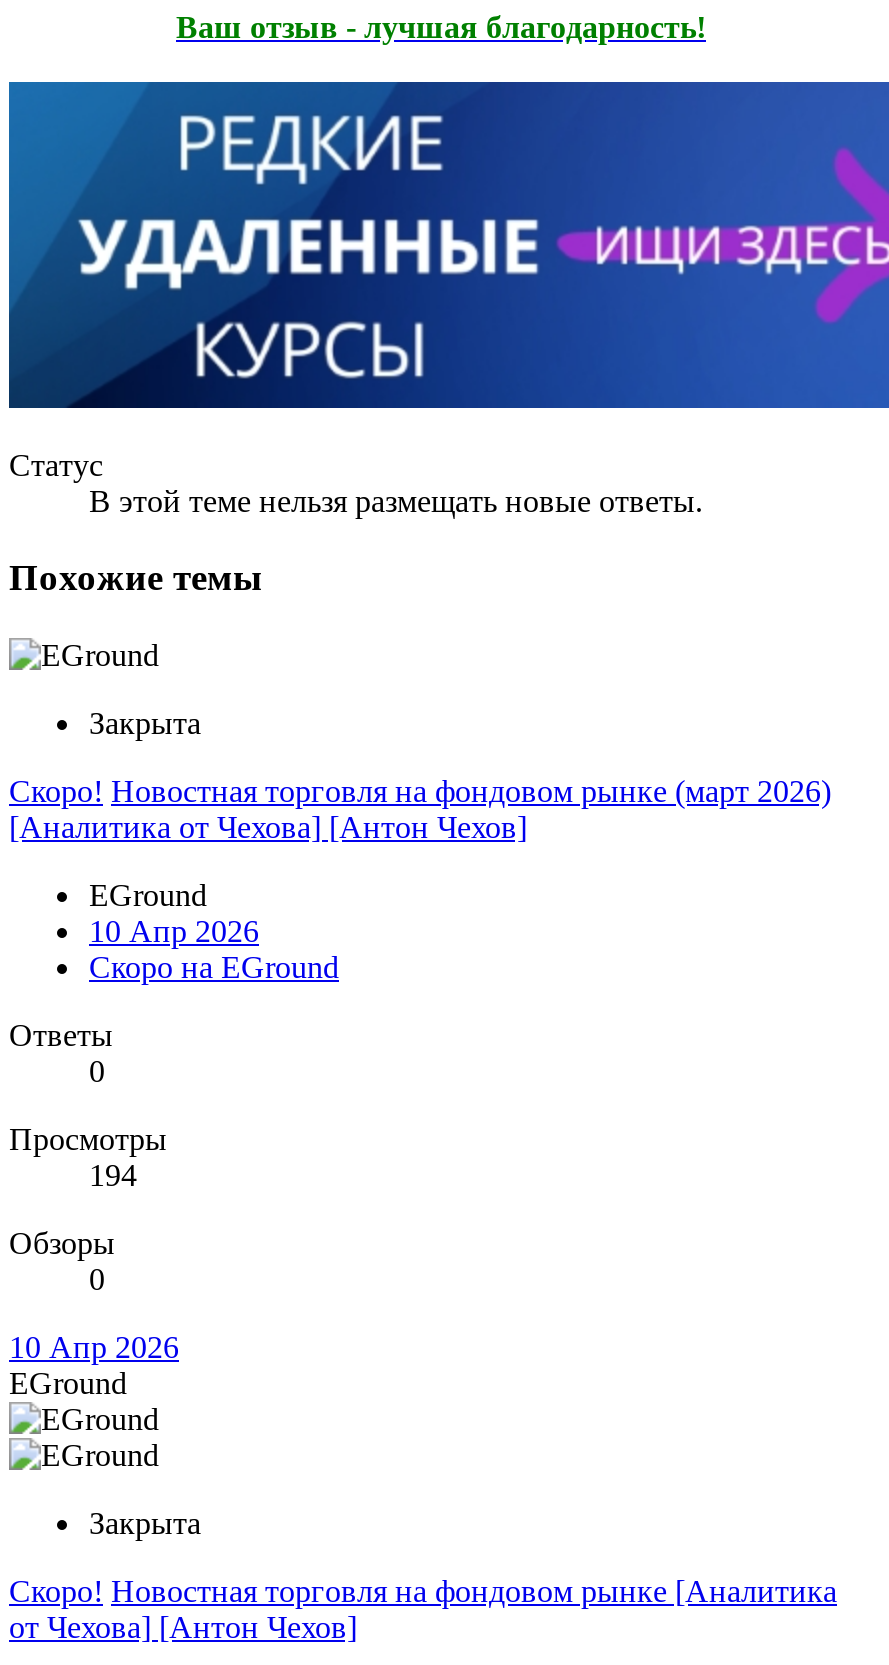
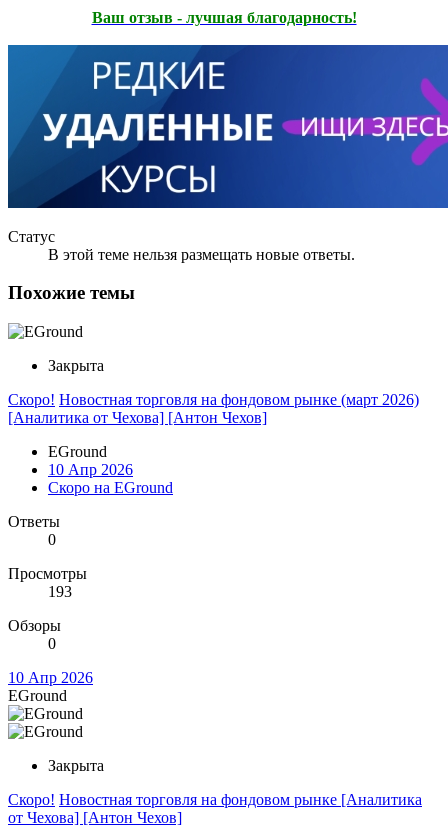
- 194
+ 193
